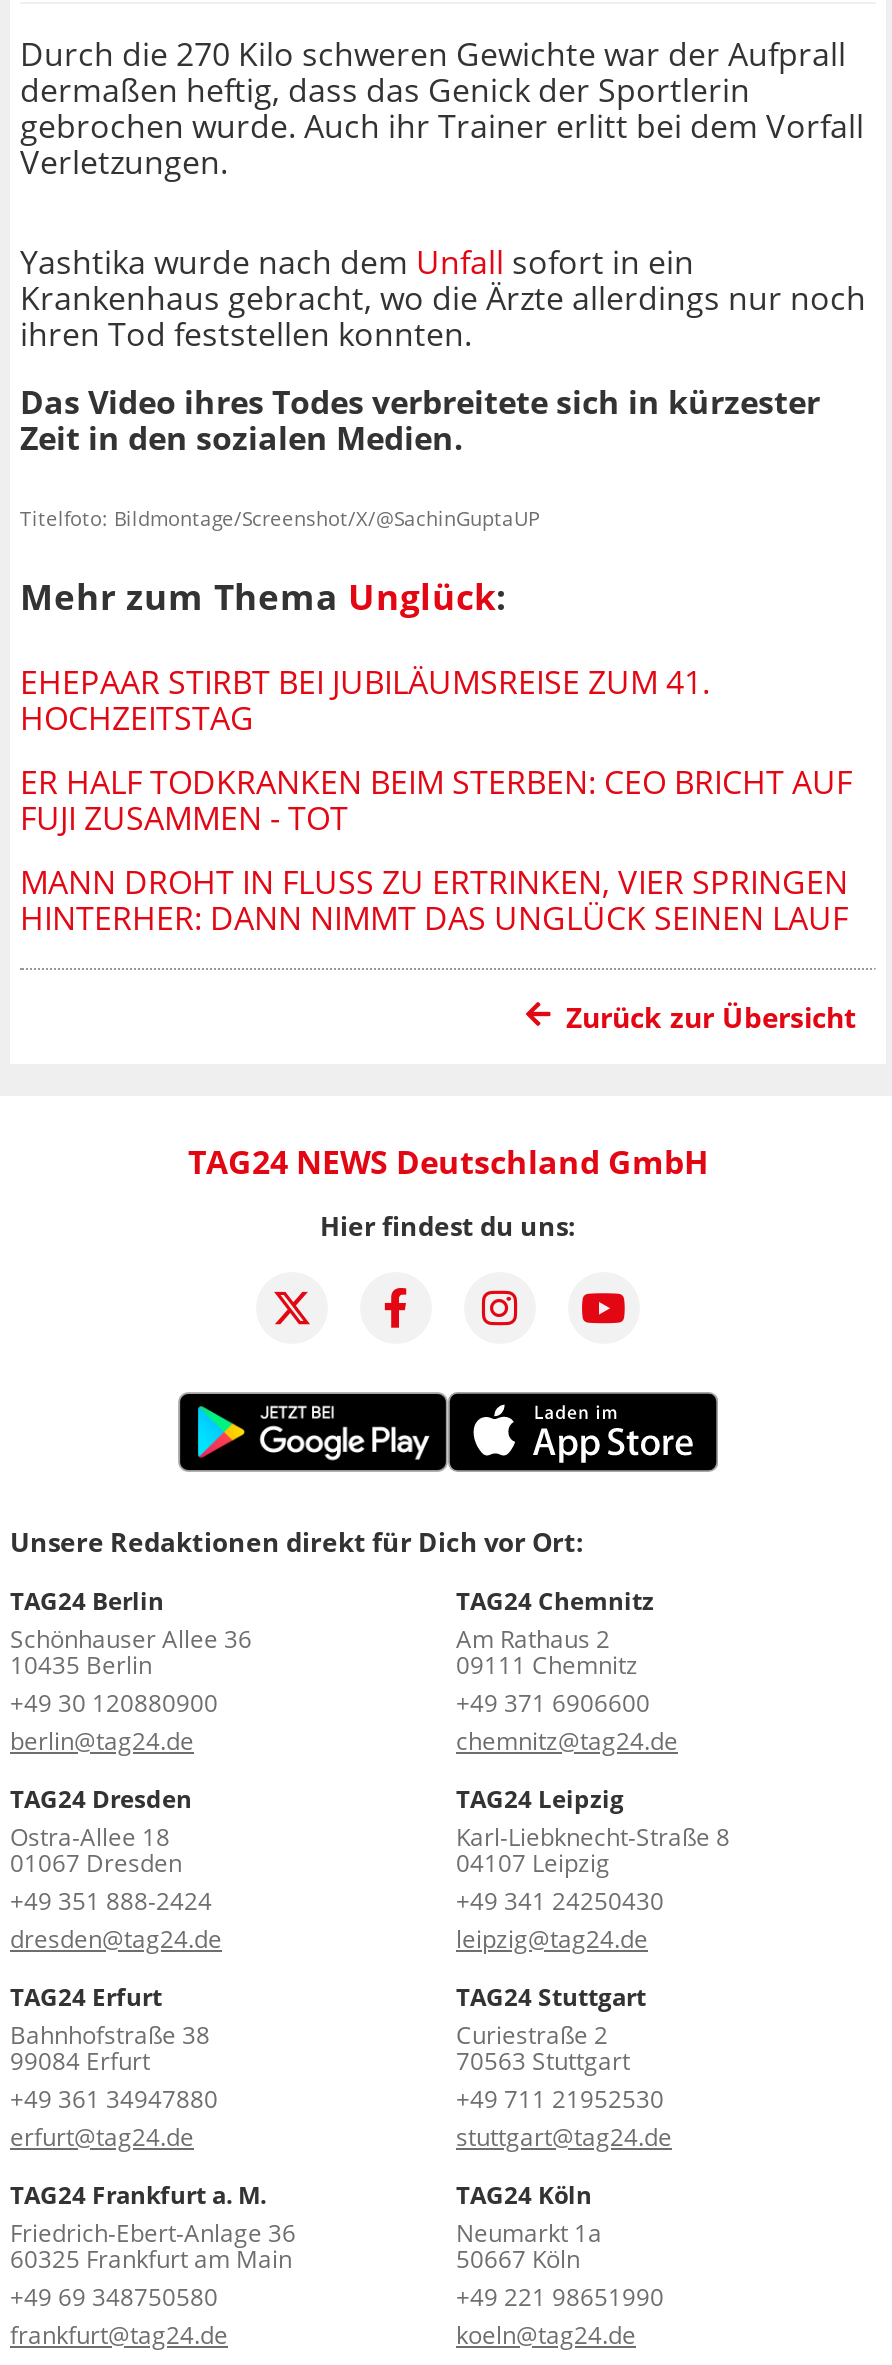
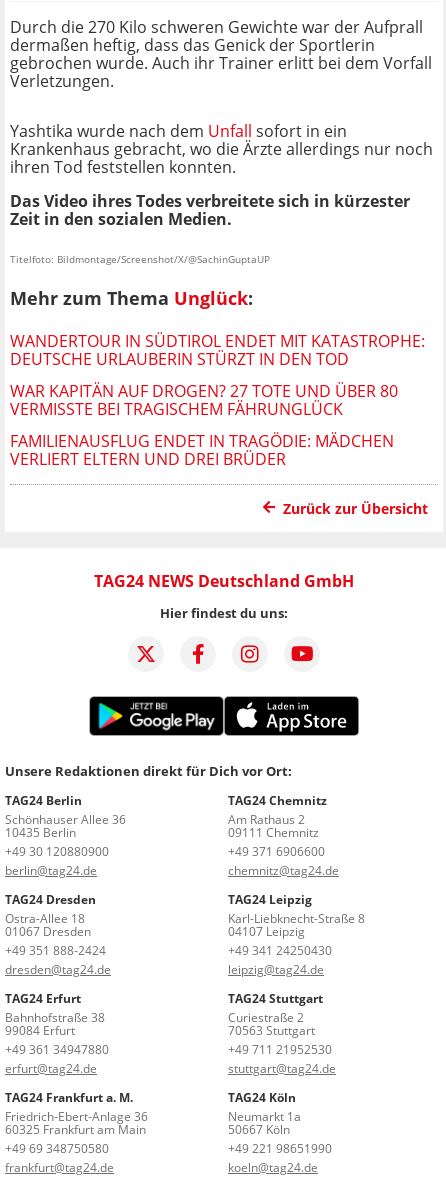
- EHEPAAR STIRBT BEI JUBILÄUMSREISE ZUM 41.
- HOCHZEITSTAG
+ WANDERTOUR IN SÜDTIROL ENDET MIT KATASTROPHE:
+ DEUTSCHE URLAUBERIN STÜRZT IN DEN TOD

- ER HALF TODKRANKEN BEIM STERBEN: CEO BRICHT AUF
- FUJI ZUSAMMEN - TOT
+ WAR KAPITÄN AUF DROGEN? 27 TOTE UND ÜBER 80
+ VERMISSTE BEI TRAGISCHEM FÄHRUNGLÜCK

- MANN DROHT IN FLUSS ZU ERTRINKEN, VIER SPRINGEN
- HINTERHER: DANN NIMMT DAS UNGLÜCK SEINEN LAUF
+ FAMILIENAUSFLUG ENDET IN TRAGÖDIE: MÄDCHEN
+ VERLIERT ELTERN UND DREI BRÜDER
